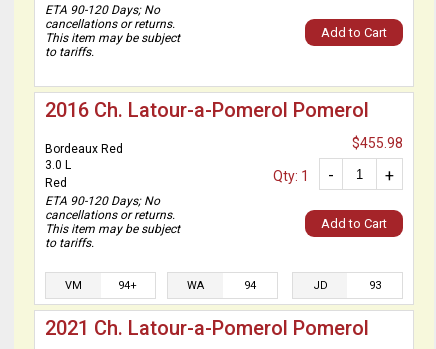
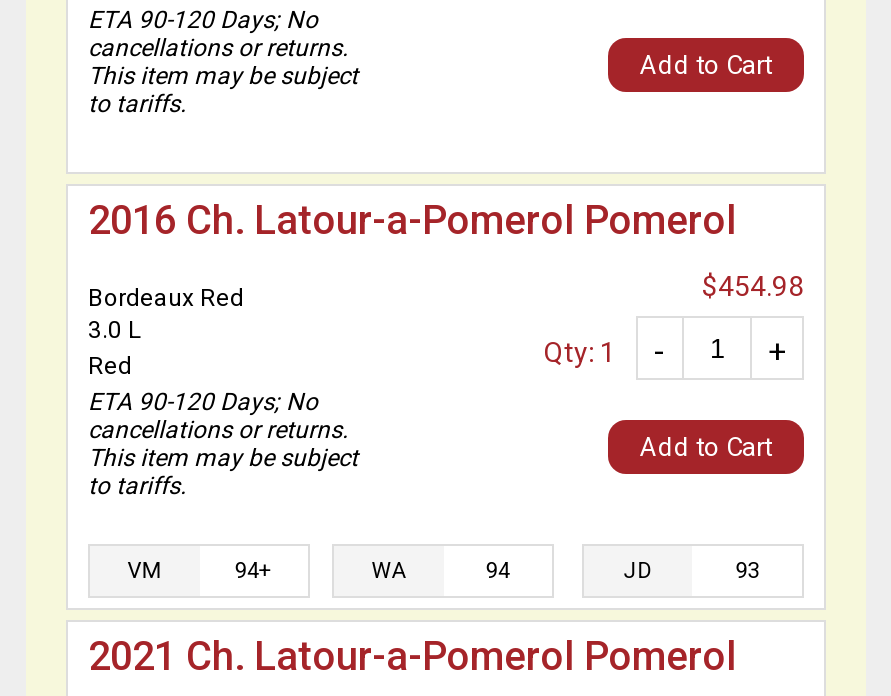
- $455.98
+ $454.98
